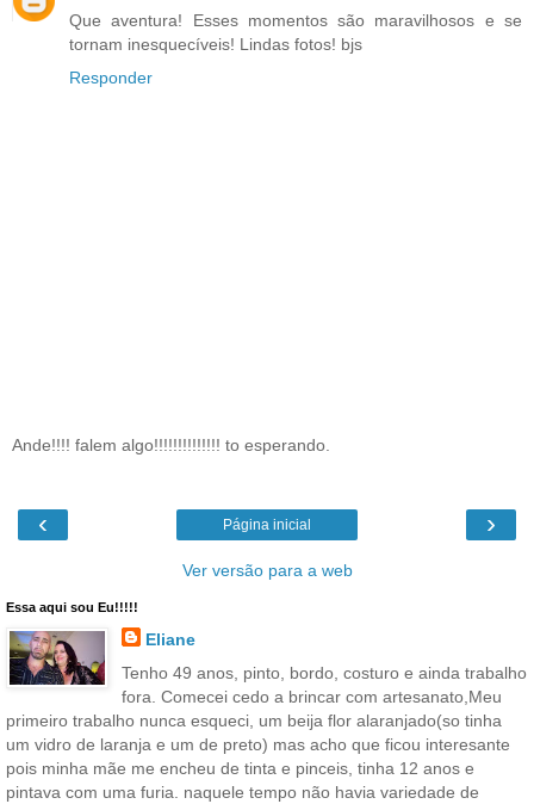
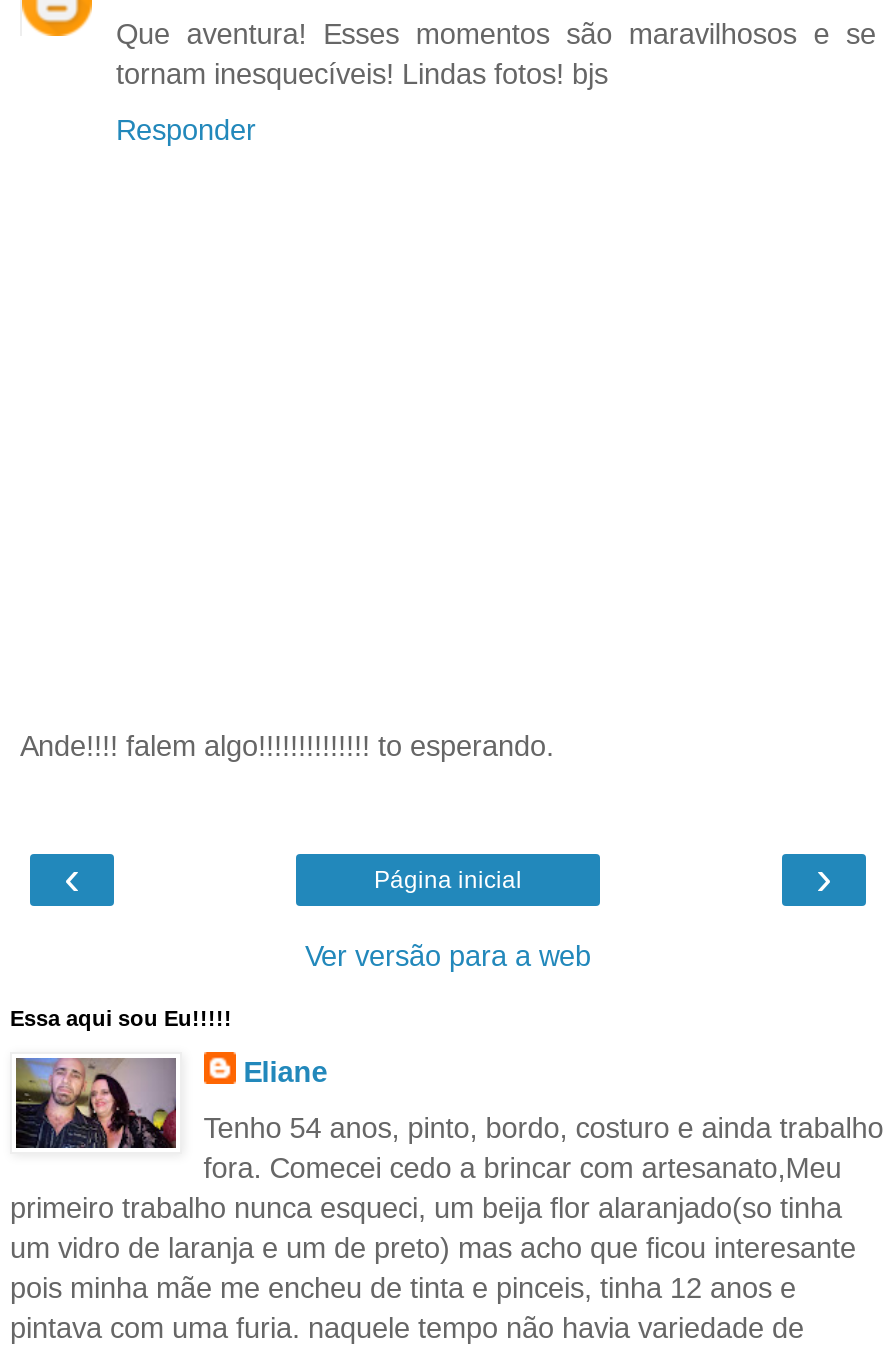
- Tenho 49 anos, pinto, bordo, costuro e ainda trabalho
+ Tenho 54 anos, pinto, bordo, costuro e ainda trabalho
